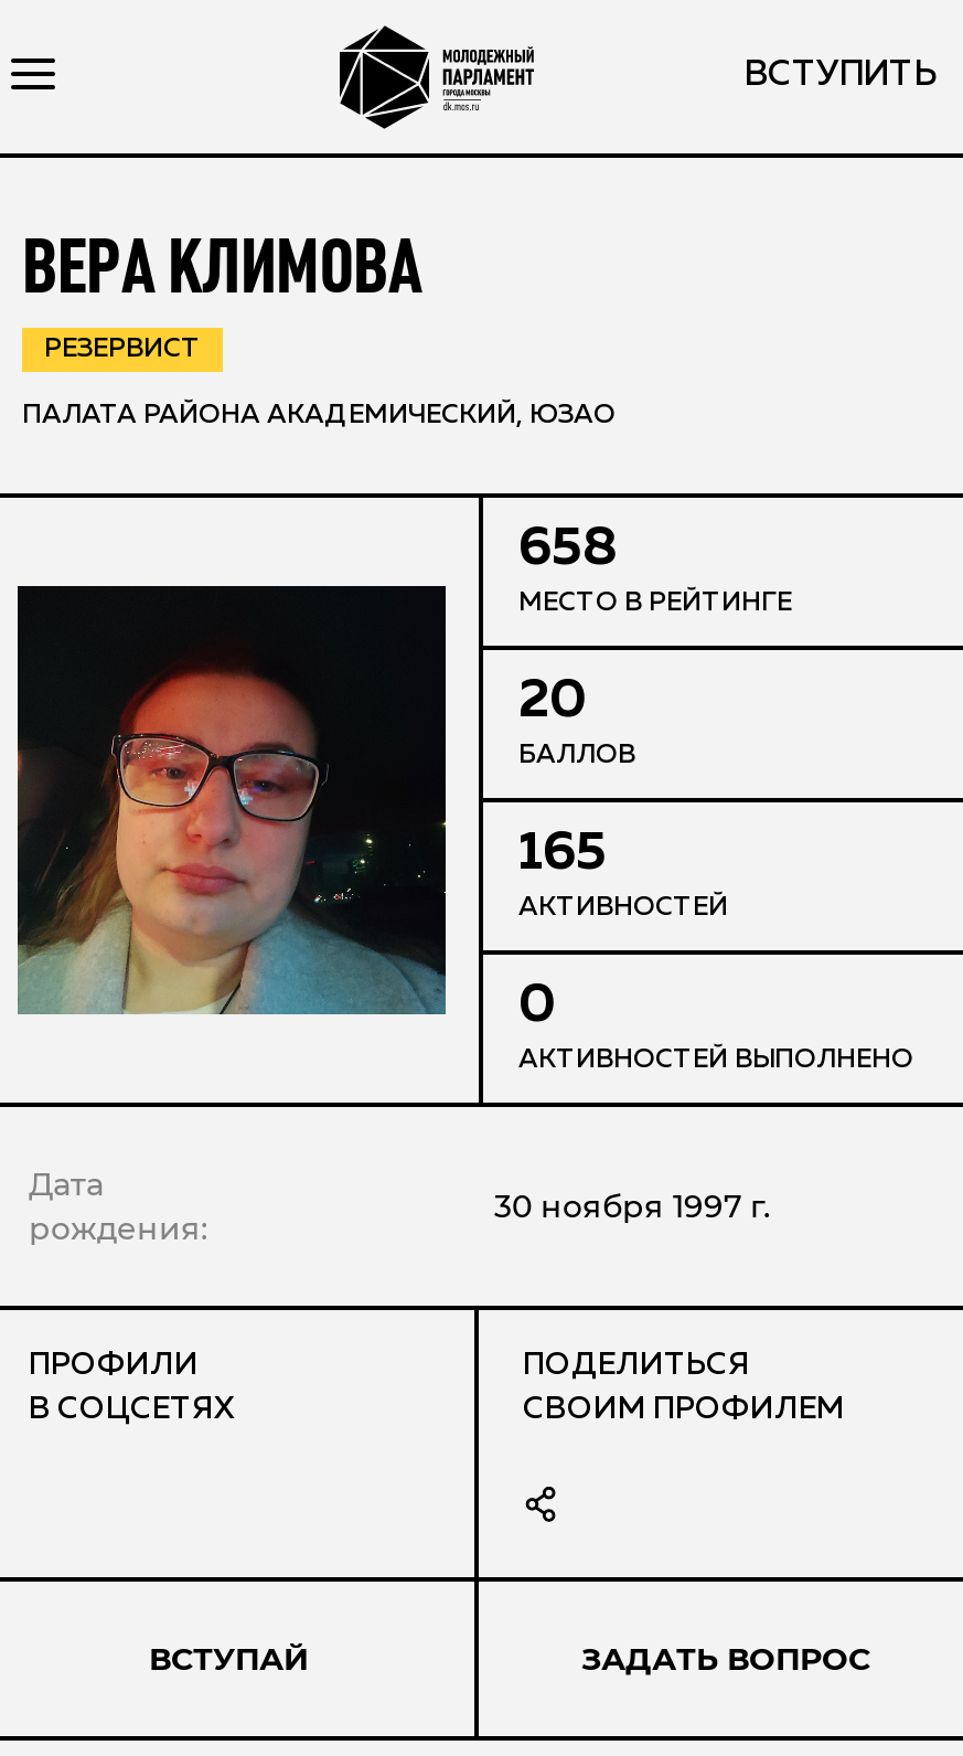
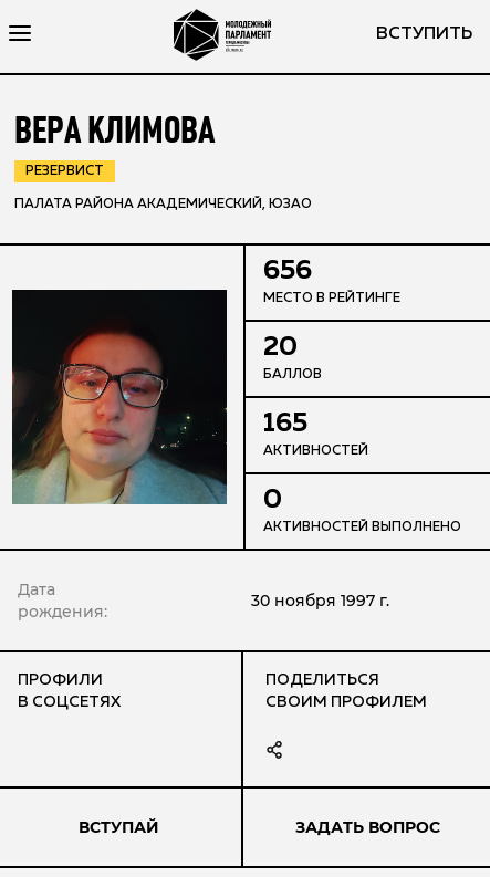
- 658
+ 656
